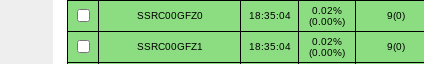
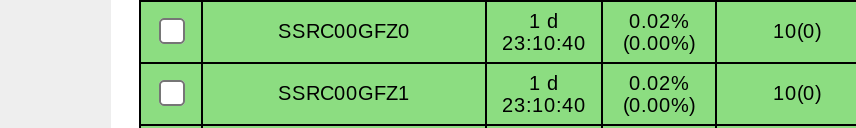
- 18:35:04
+ 1 d
+ 23:10:40

- 9(0)
+ 10(0)

- 18:35:04
+ 1 d
+ 23:10:40

- 9(0)
+ 10(0)
